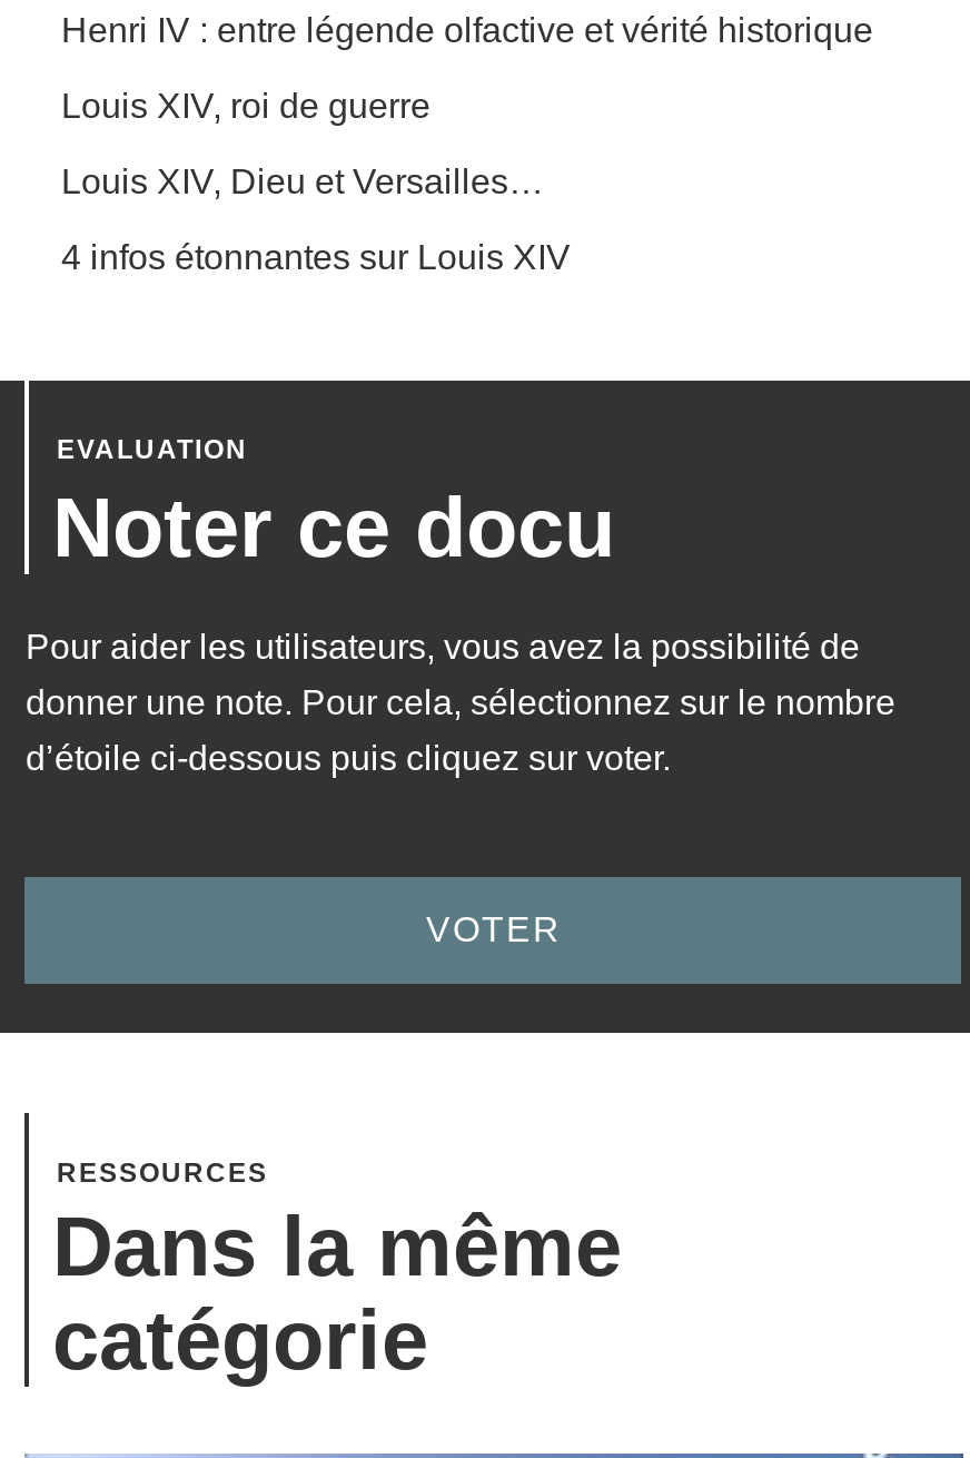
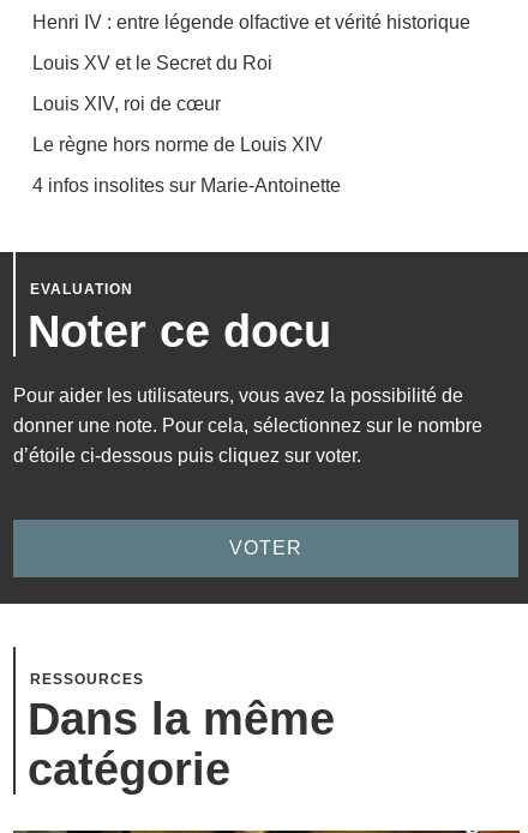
- Louis XIV, roi de guerre
- Louis XIV, Dieu et Versailles…
- 4 infos étonnantes sur Louis XIV
+ Louis XV et le Secret du Roi
+ Louis XIV, roi de cœur
+ Le règne hors norme de Louis XIV
+ 4 infos insolites sur Marie-Antoinette
